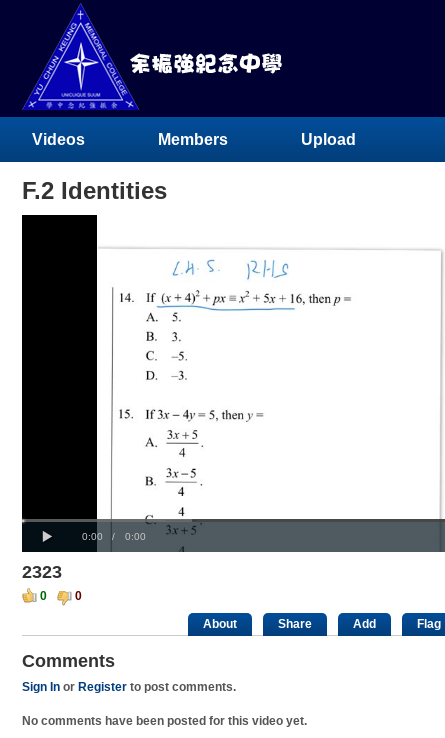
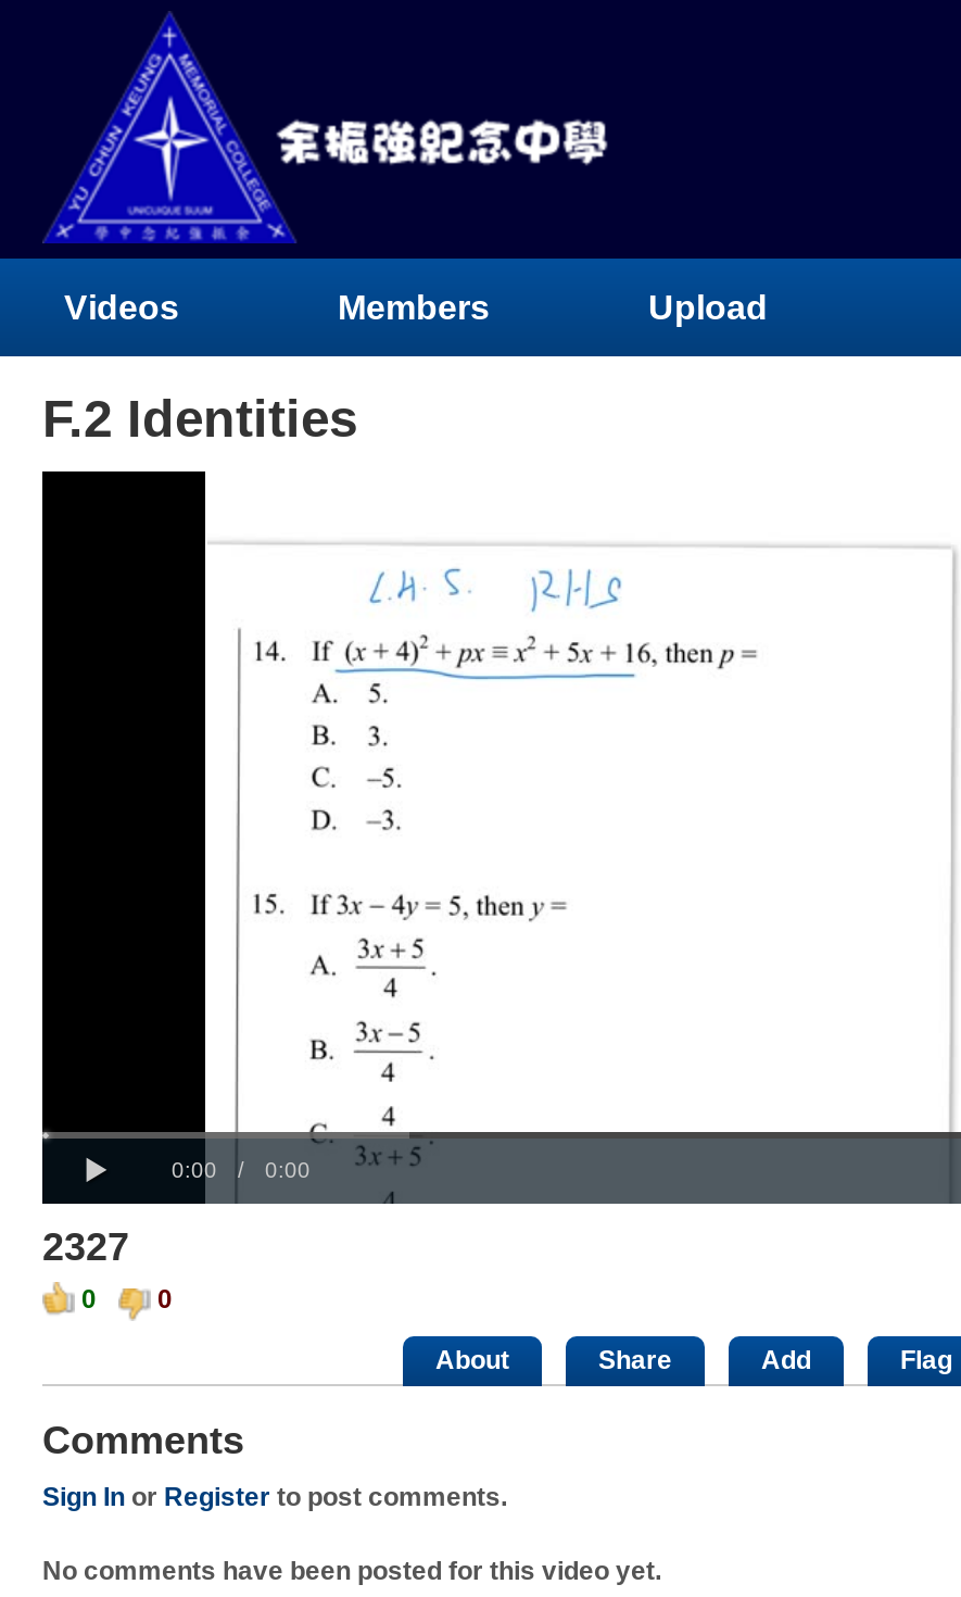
- 2323
+ 2327
